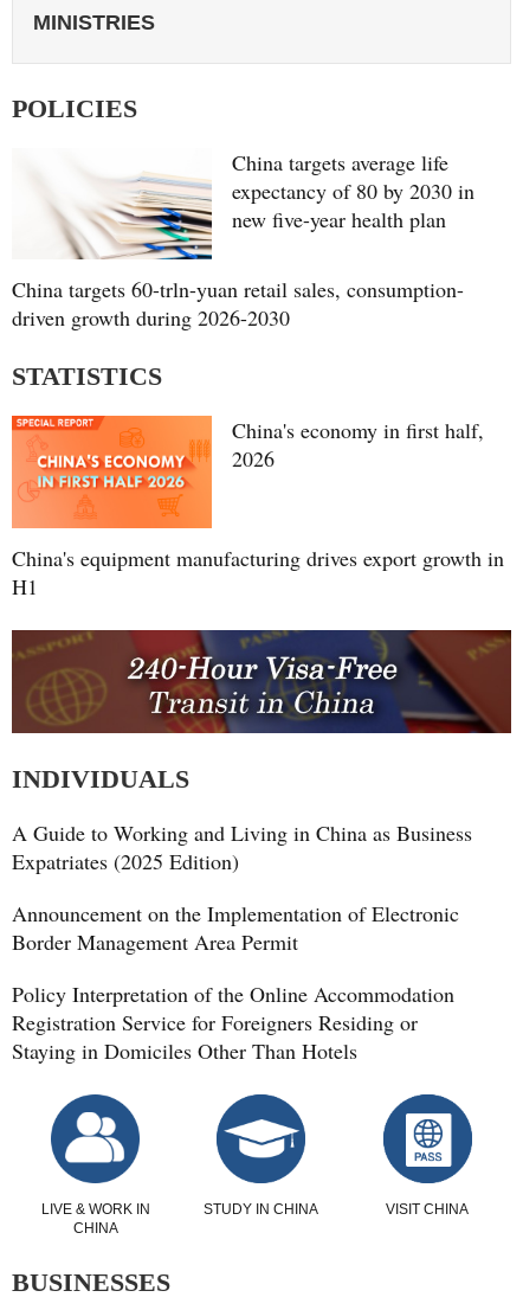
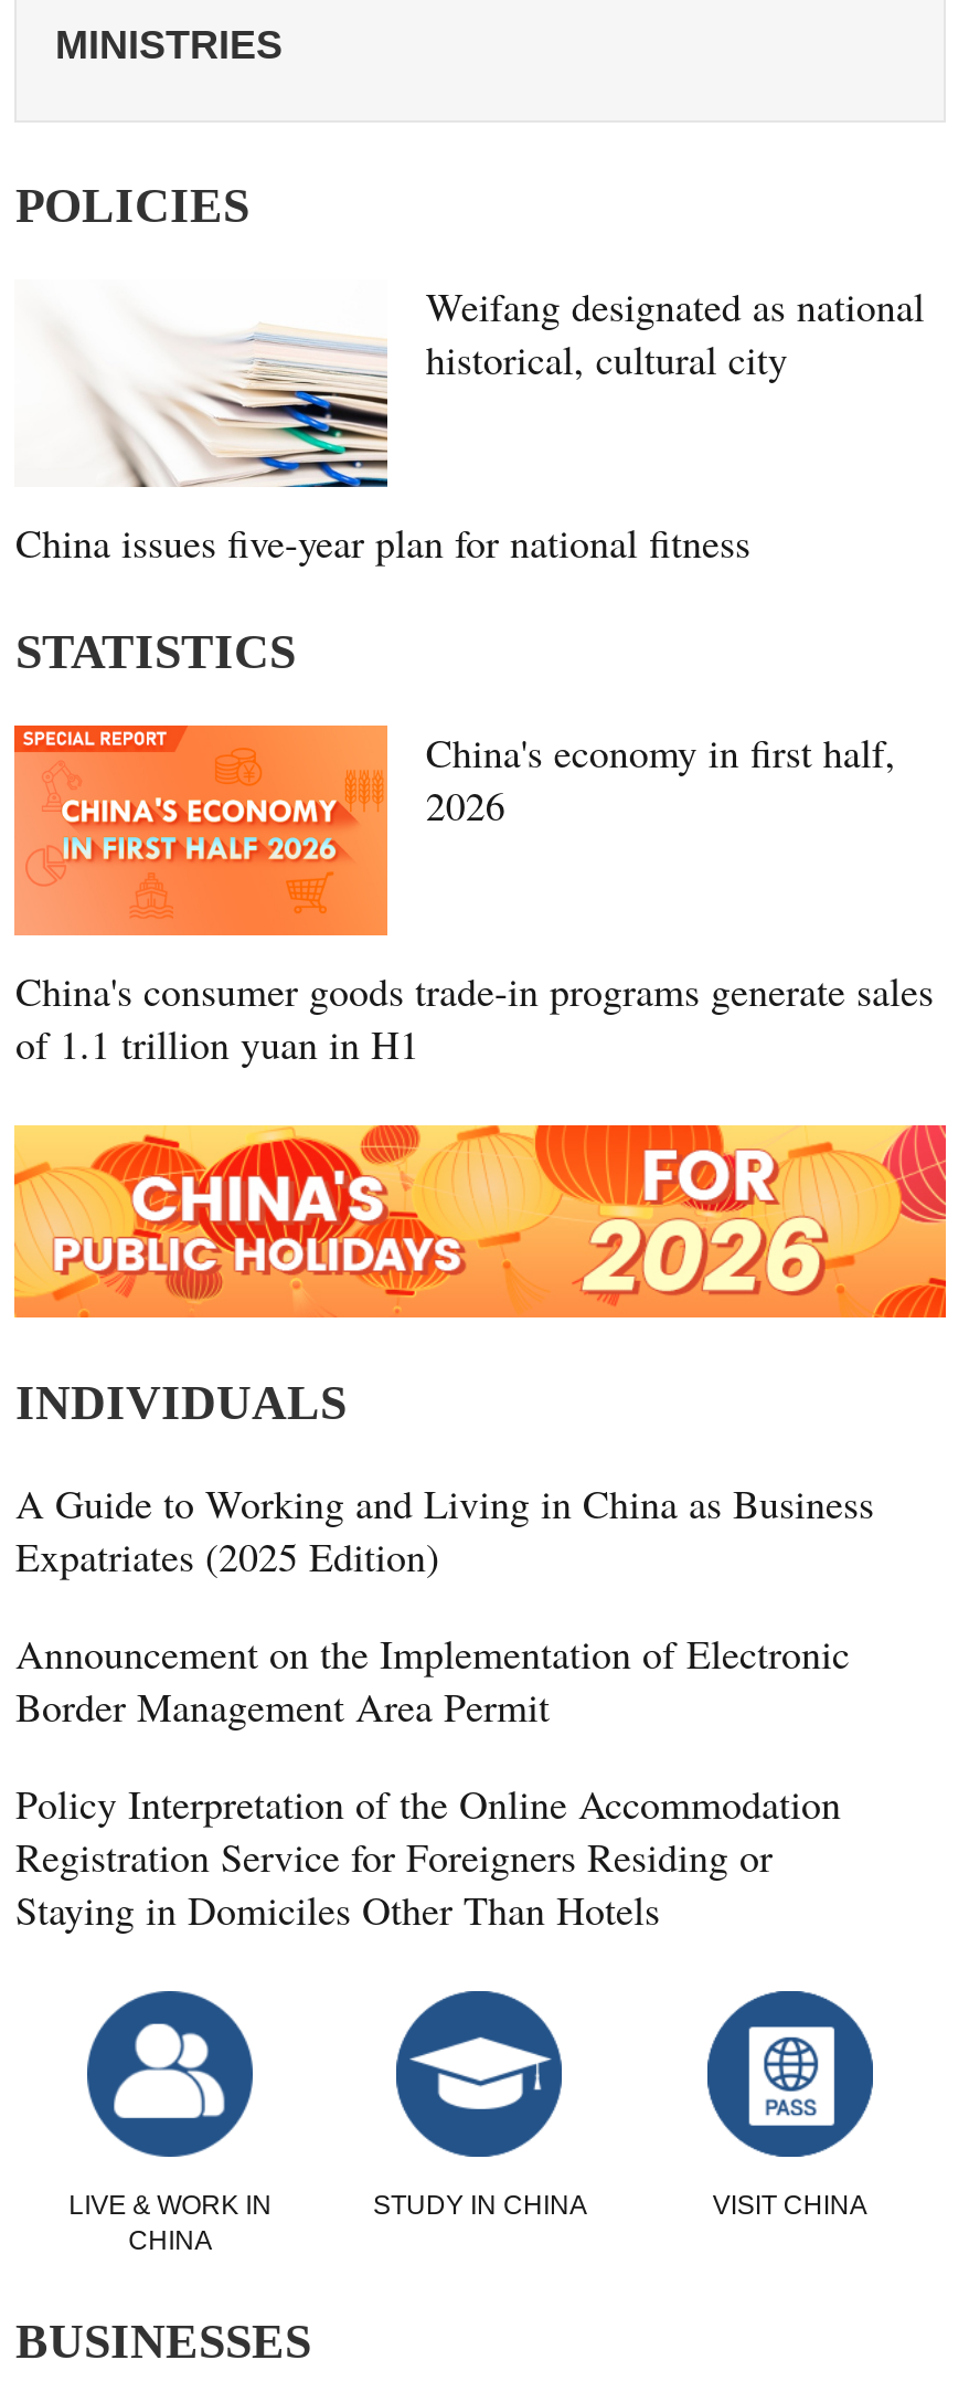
- China targets average life
- expectancy of 80 by 2030 in
- new five-year health plan
+ Weifang designated as national
+ historical, cultural city

- China targets 60-trln-yuan retail sales, consumption-
- driven growth during 2026-2030
+ China issues five-year plan for national fitness

- China's equipment manufacturing drives export growth in
- H1
+ China's consumer goods trade-in programs generate sales
+ of 1.1 trillion yuan in H1

- [image]
+ [image]
